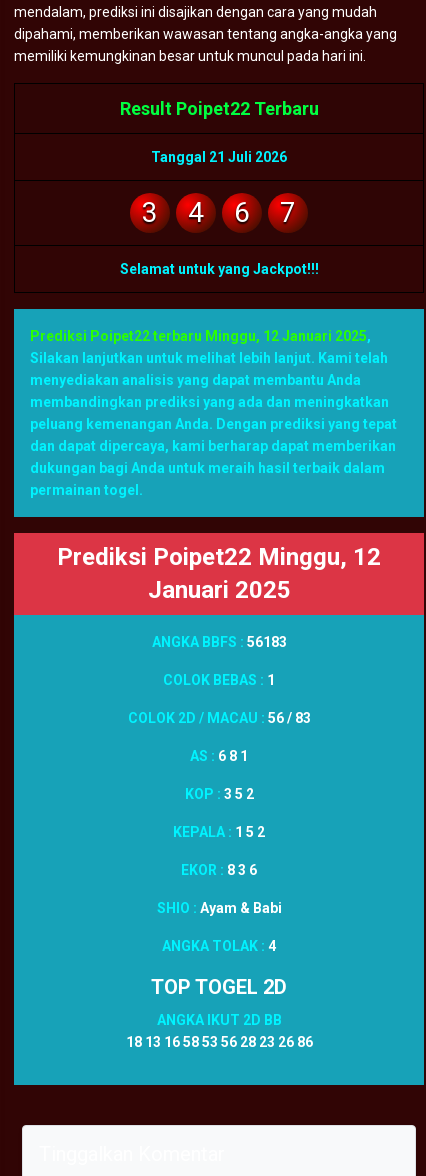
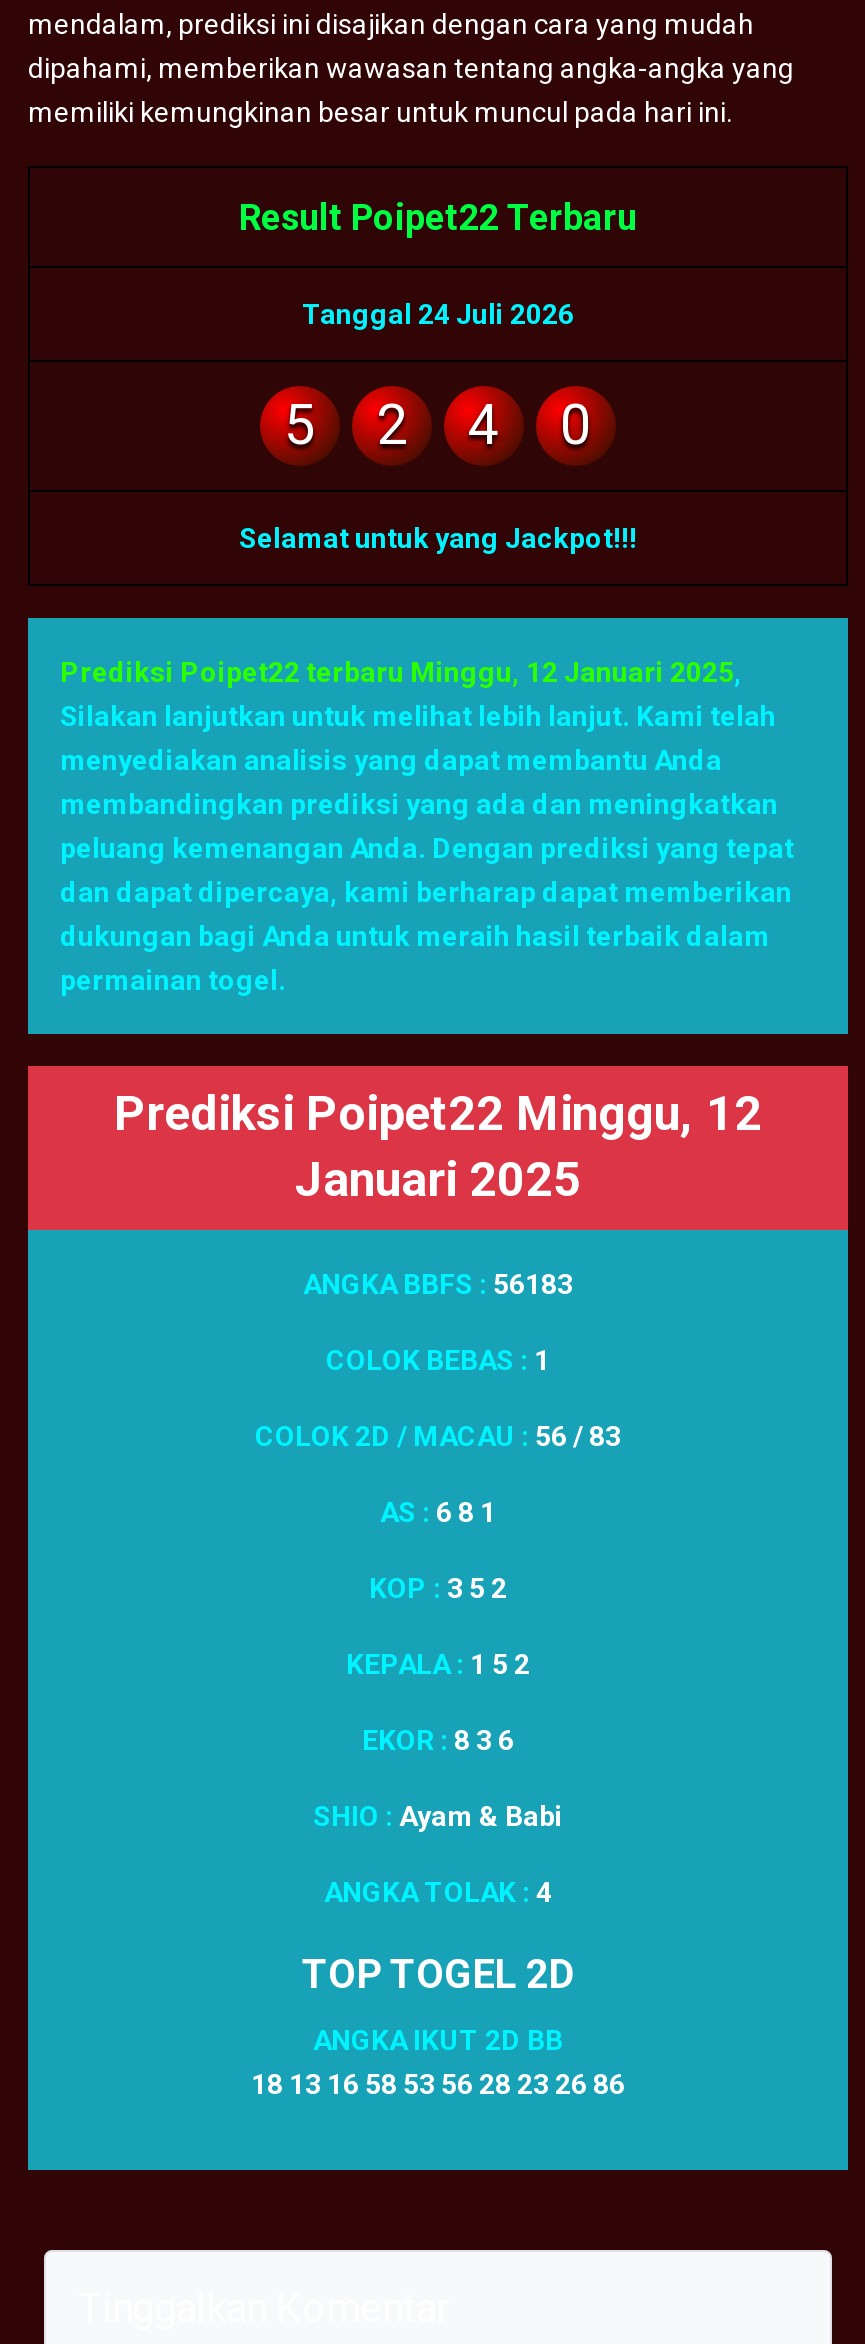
- Tanggal 21 Juli 2026
+ Tanggal 24 Juli 2026

- 3
+ 5
+ 2

- 6
- 7
+ 0
